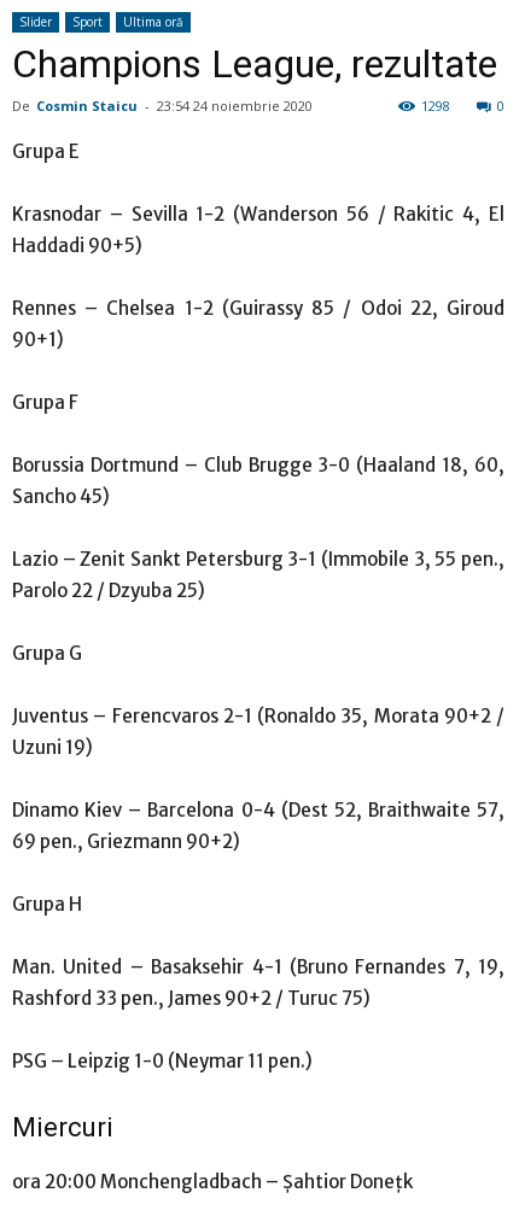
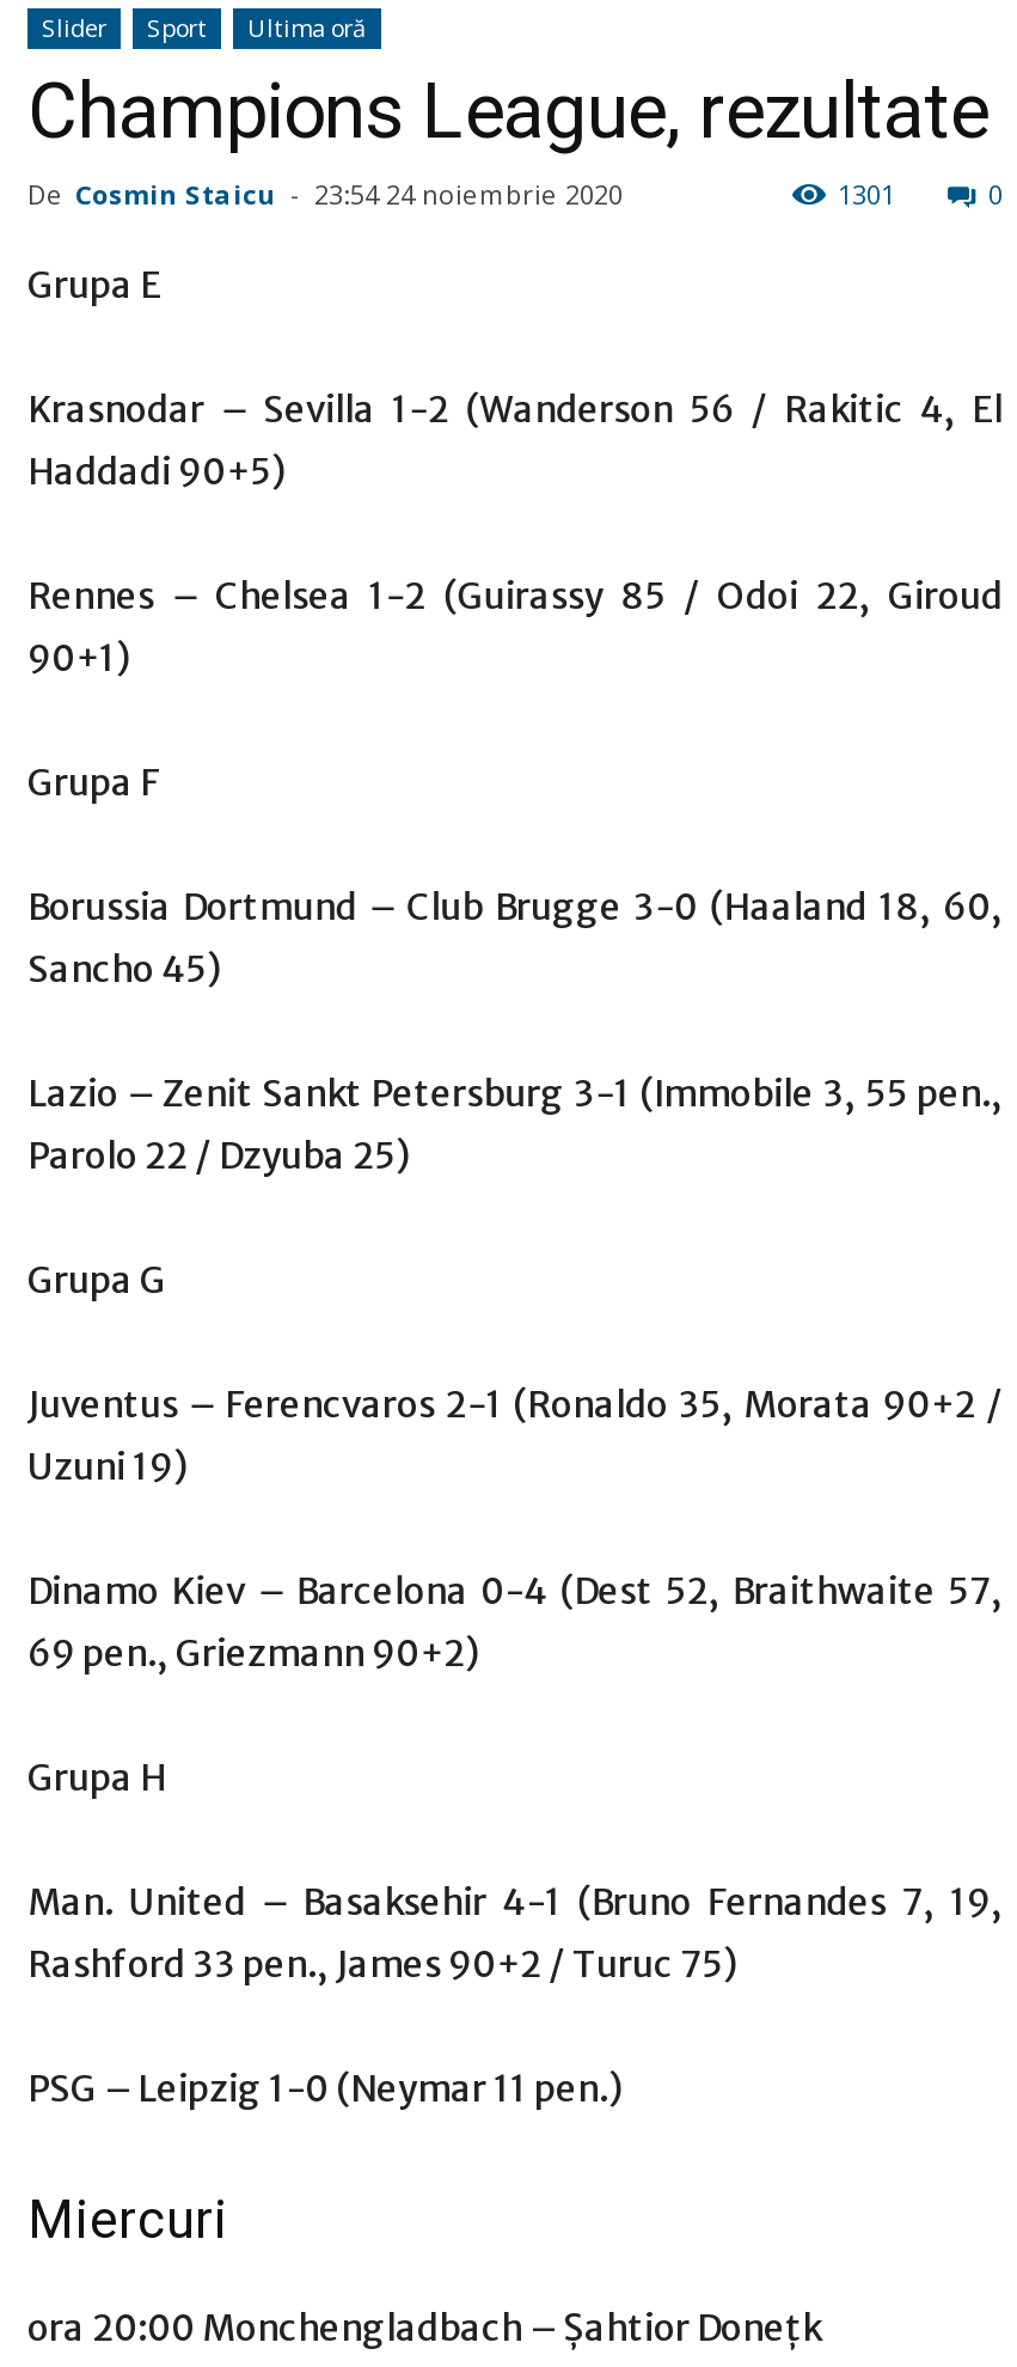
- 1298
+ 1301
